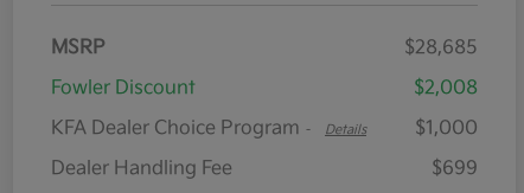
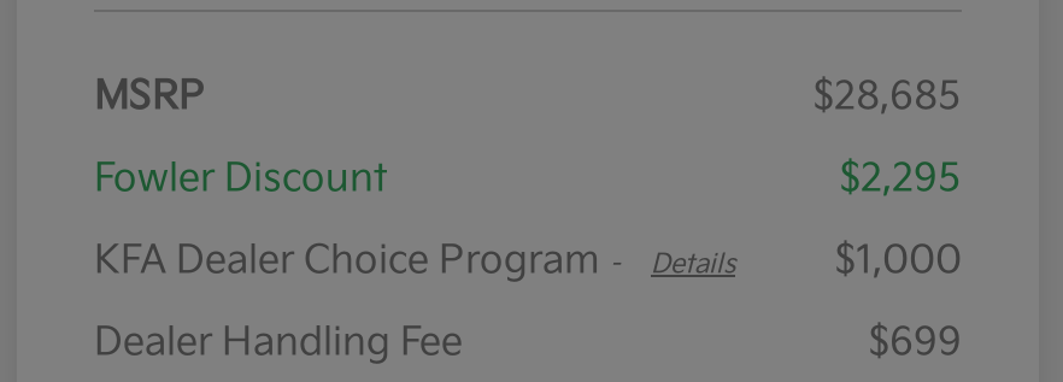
- $2,008
+ $2,295
